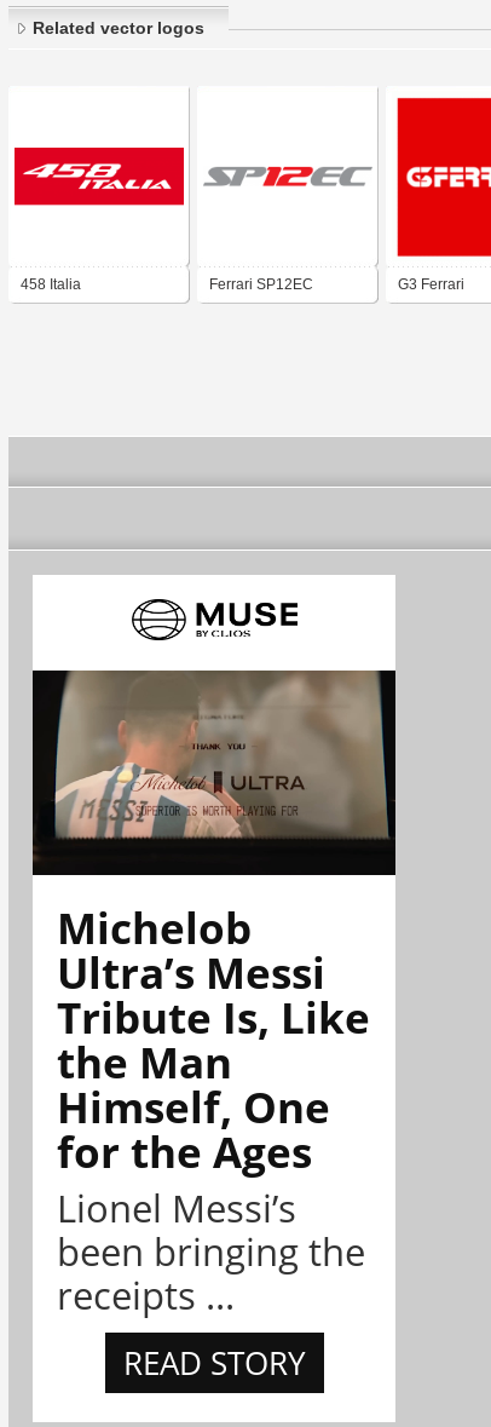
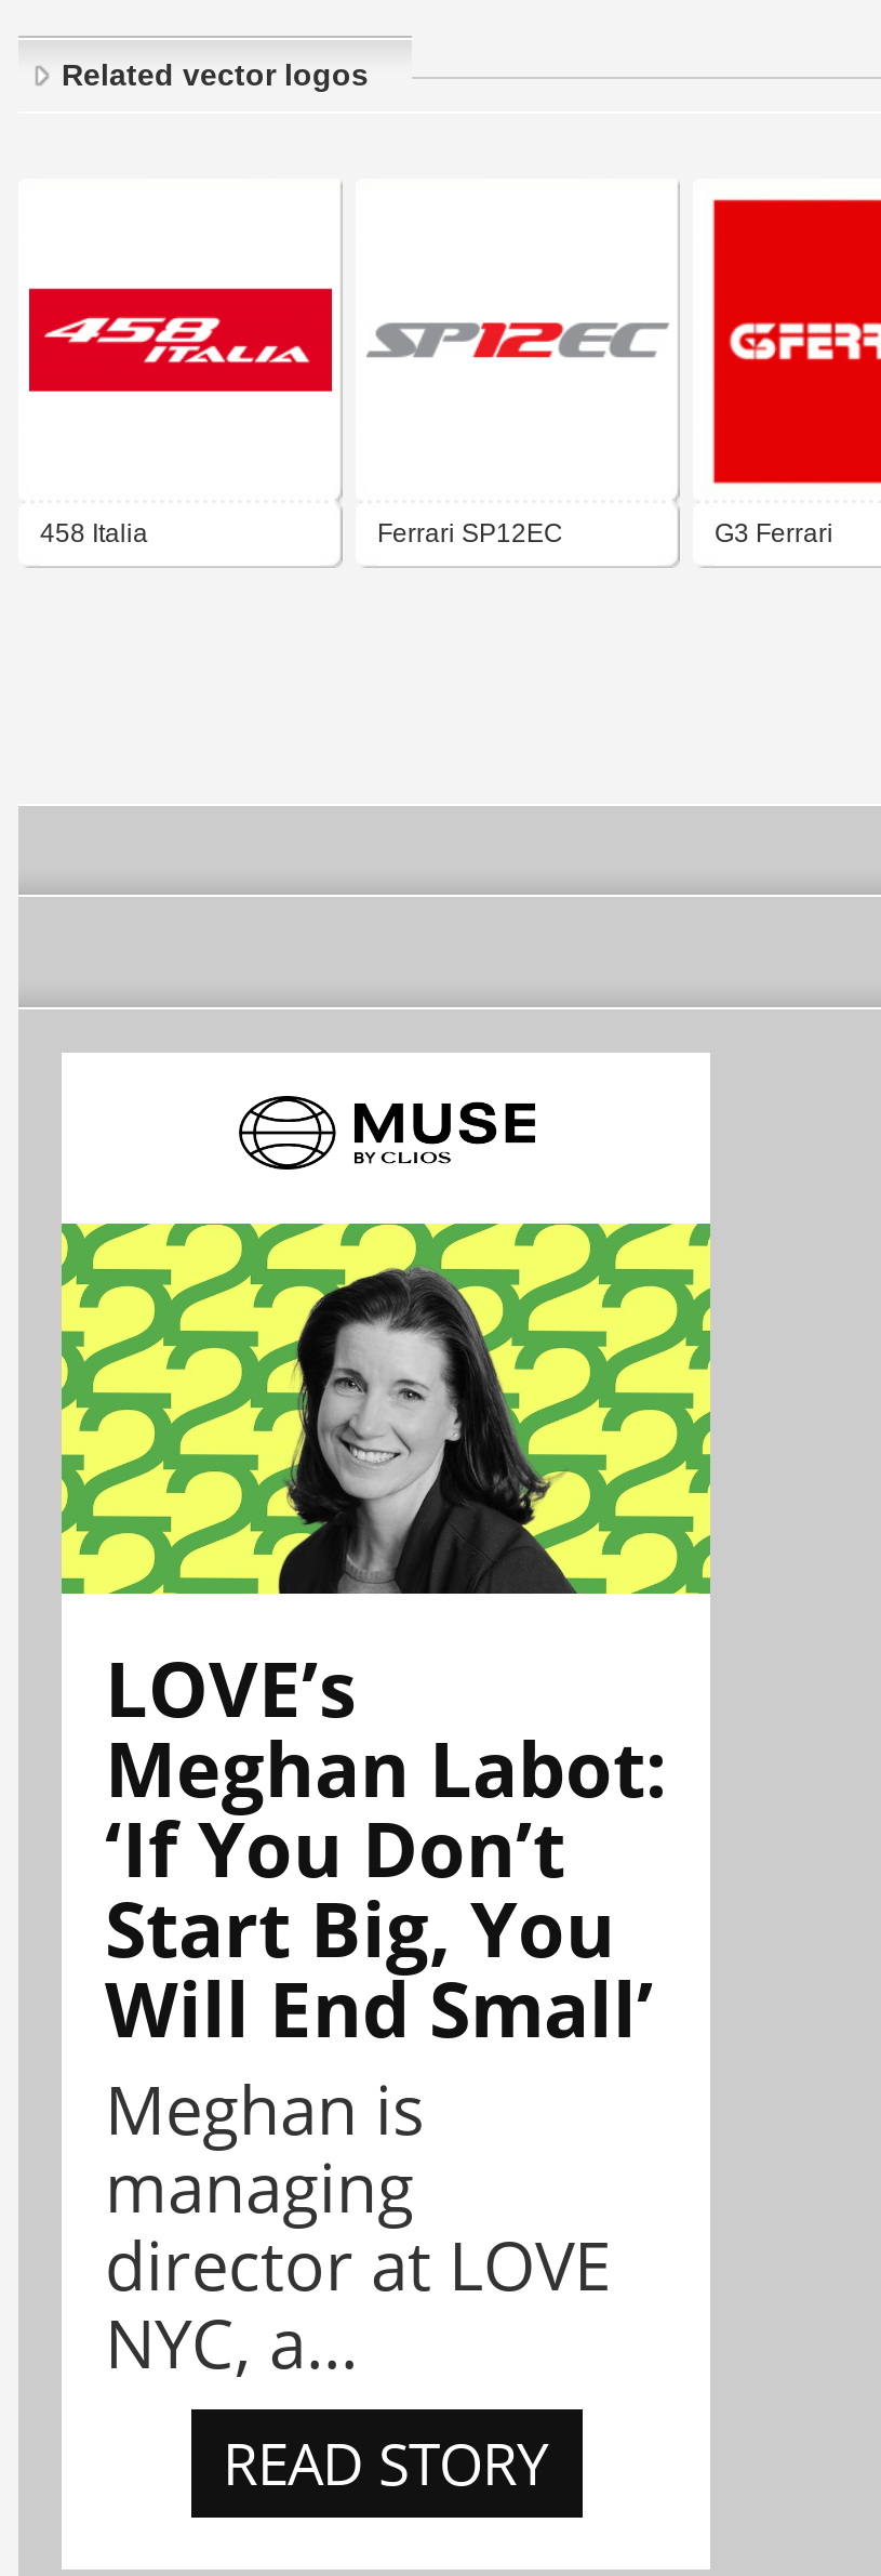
- [image]
- Michelob
- Ultra’s Messi
- Tribute Is, Like
- the Man
- Himself, One
- for the Ages
- Lionel Messi’s
- been bringing the
- receipts ...
+ [image]
+ LOVE’s
+ Meghan Labot:
+ ‘If You Don’t
+ Start Big, You
+ Will End Small’
+ Meghan is
+ managing
+ director at LOVE
+ NYC, a...
